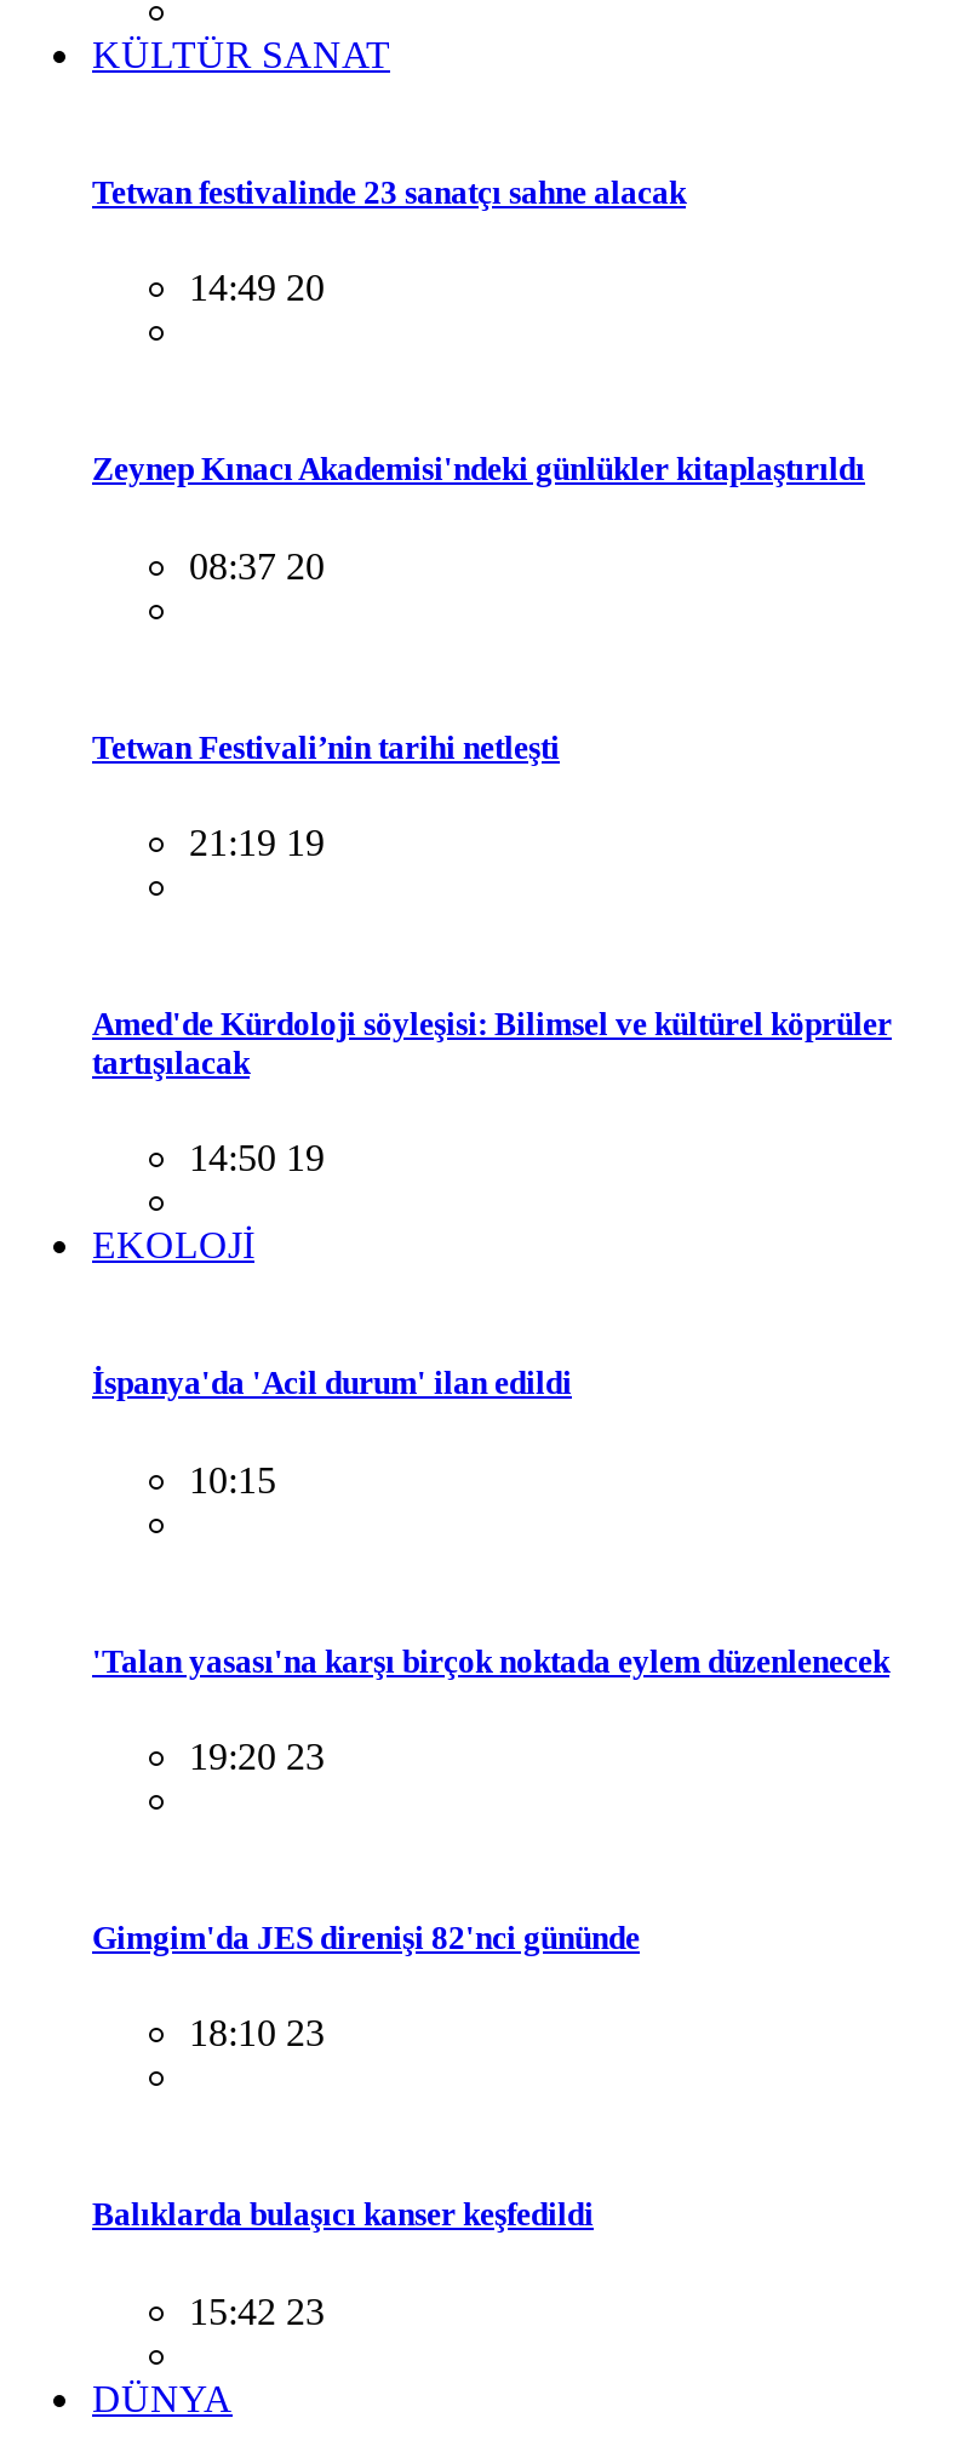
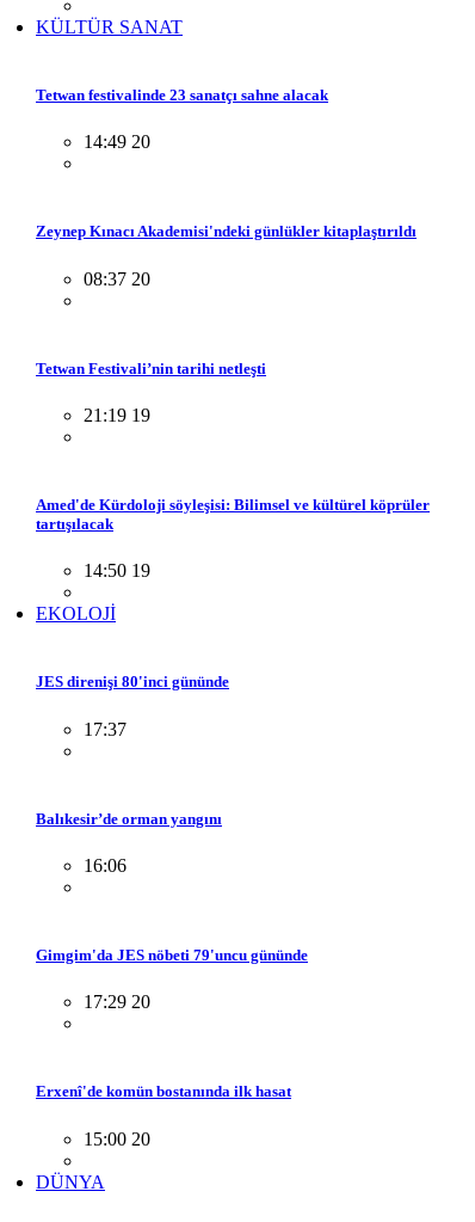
- İspanya'da 'Acil durum' ilan edildi
+ JES direnişi 80'inci gününde

- 10:15
+ 17:37

- 'Talan yasası'na karşı birçok noktada eylem düzenlenecek
+ Balıkesir’de orman yangını

- 19:20 23
+ 16:06

- Gimgim'da JES direnişi 82'nci gününde
+ Gimgim'da JES nöbeti 79'uncu gününde

- 18:10 23
+ 17:29 20

- Balıklarda bulaşıcı kanser keşfedildi
+ Erxenî'de komün bostanında ilk hasat

- 15:42 23
+ 15:00 20
